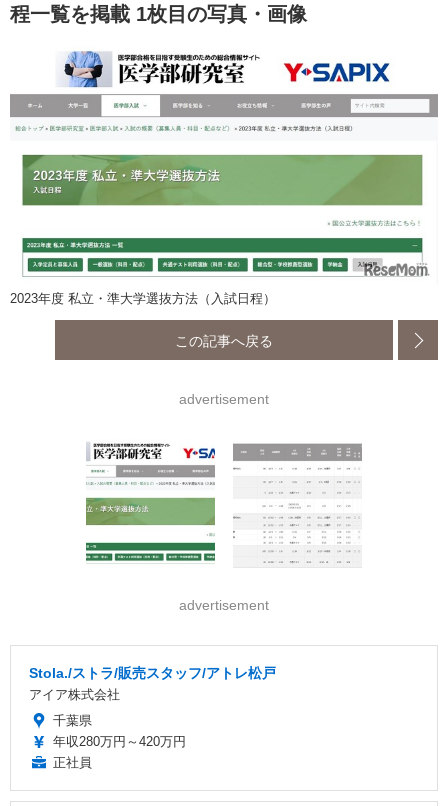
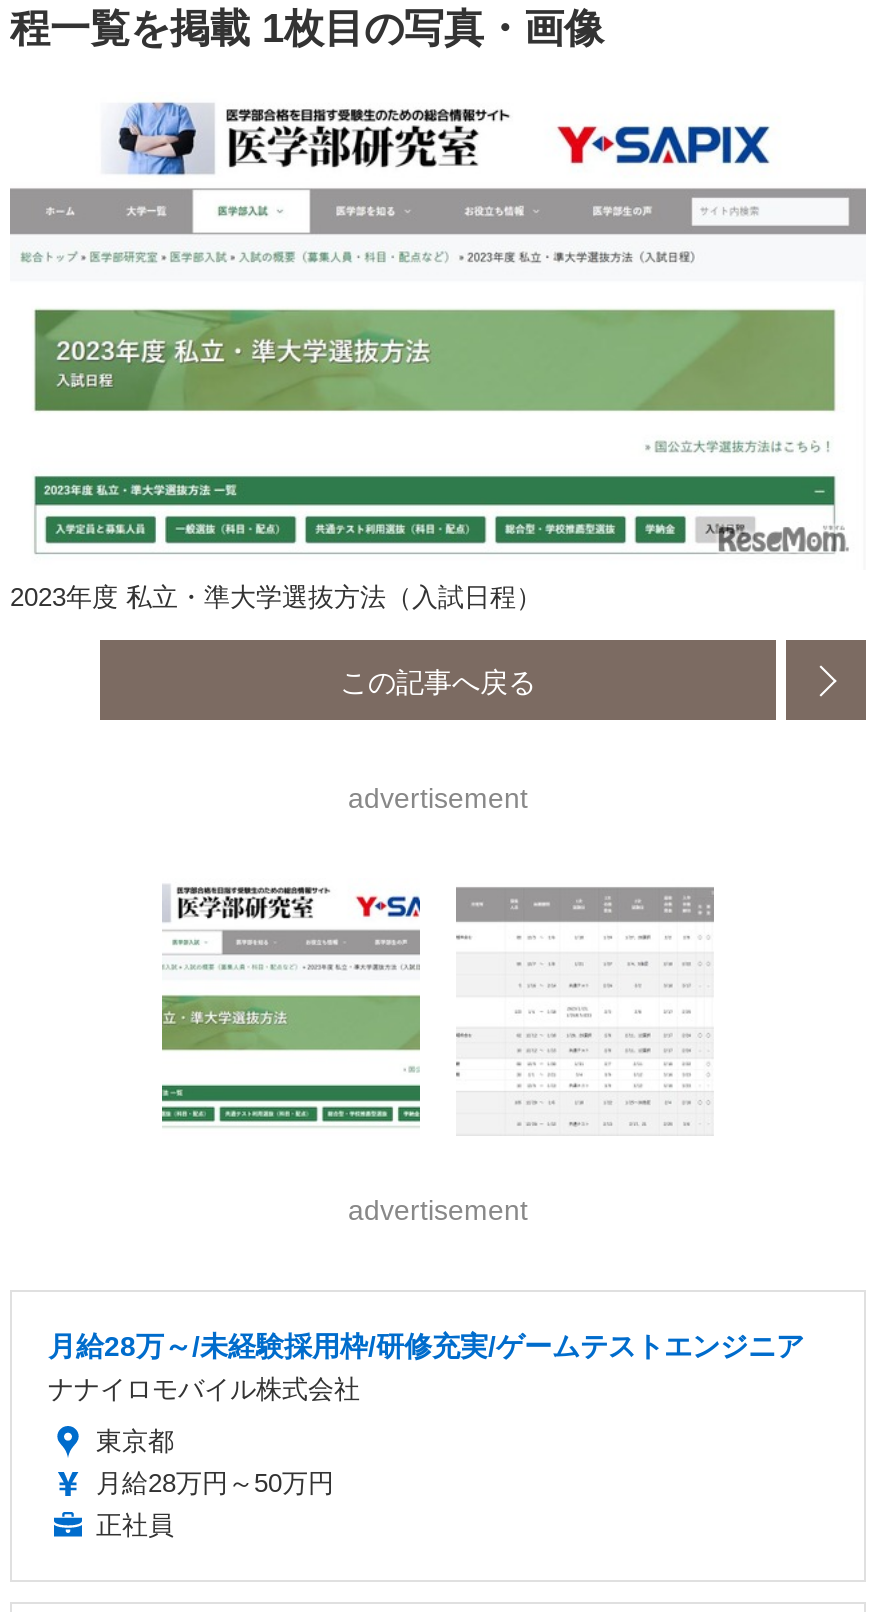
- Stola./ストラ/販売スタッフ/アトレ松戸
- アイア株式会社
+ 月給28万～/未経験採用枠/研修充実/ゲームテストエンジニア
+ ナナイロモバイル株式会社

- 千葉県
- 年収280万円～420万円
+ 東京都
+ 月給28万円～50万円
